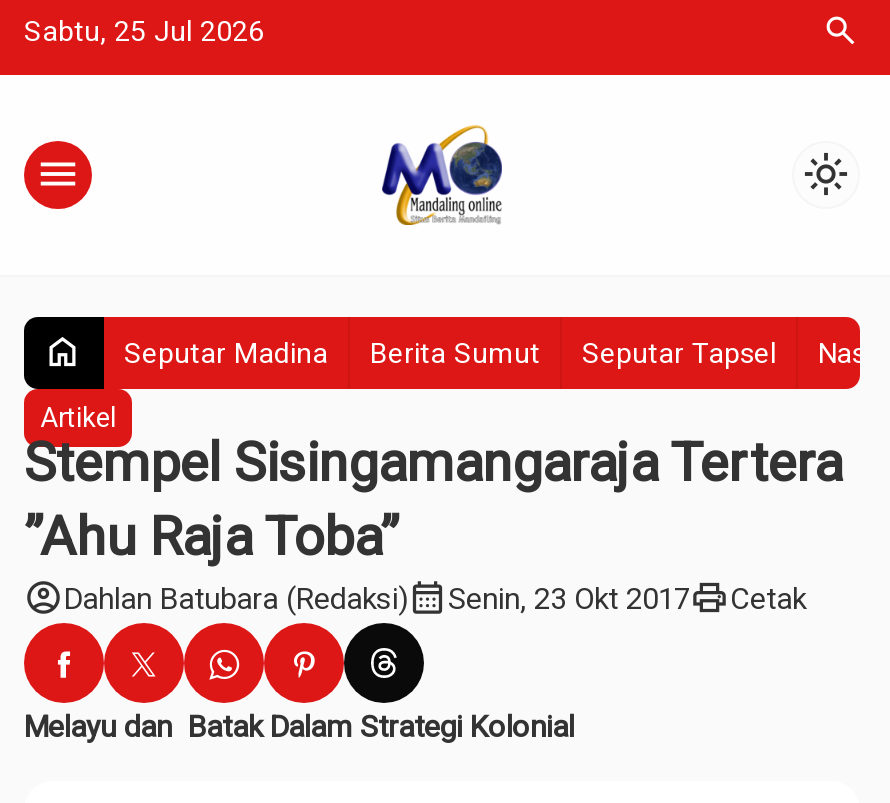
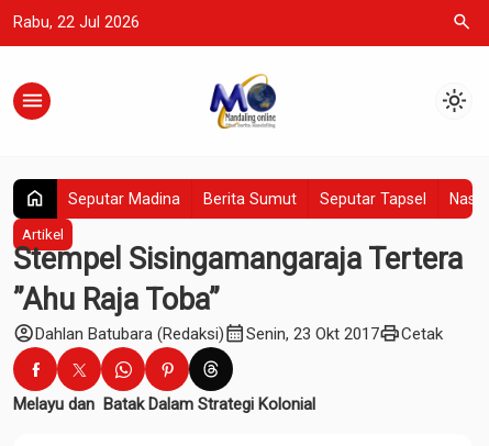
- Sabtu, 25 Jul 2026
+ Rabu, 22 Jul 2026
